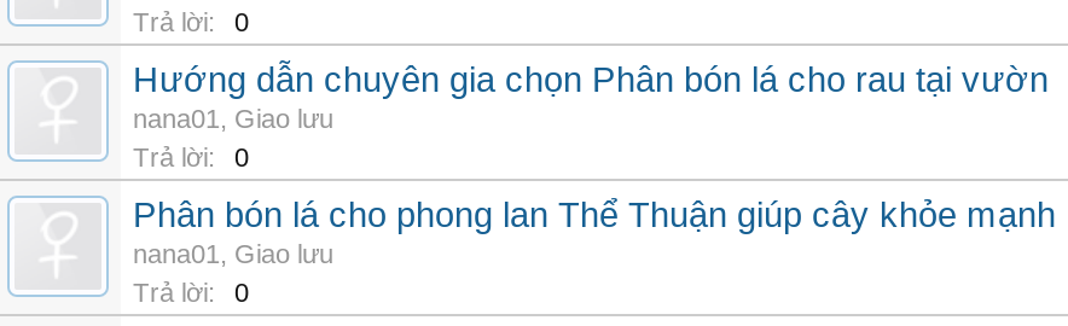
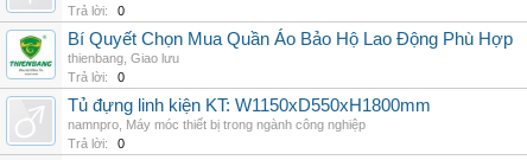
+ [image]

- Hướng dẫn chuyên gia chọn Phân bón lá cho rau tại vườn
- nana01, Giao lưu
+ Bí Quyết Chọn Mua Quần Áo Bảo Hộ Lao Động Phù Hợp
+ thienbang, Giao lưu

- Phân bón lá cho phong lan Thể Thuận giúp cây khỏe mạnh
- nana01, Giao lưu
+ Tủ đựng linh kiện KT: W1150xD550xH1800mm
+ namnpro, Máy móc thiết bị trong ngành công nghiệp
